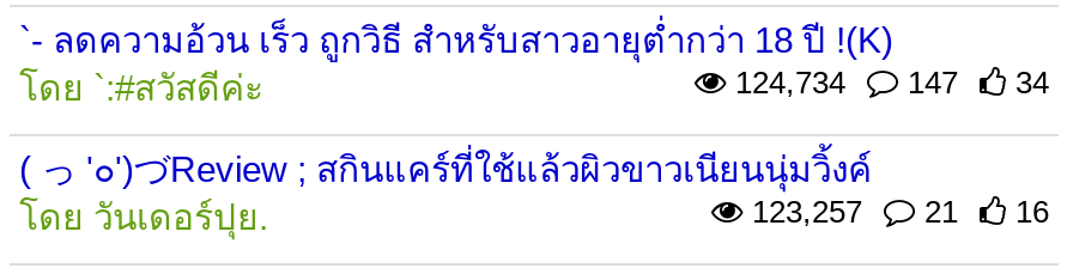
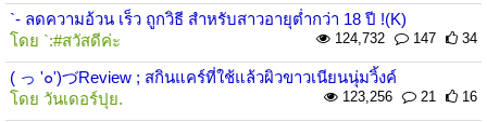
- 124,734 147 34
+ 124,732 147 34

- 123,257 21 16
+ 123,256 21 16
